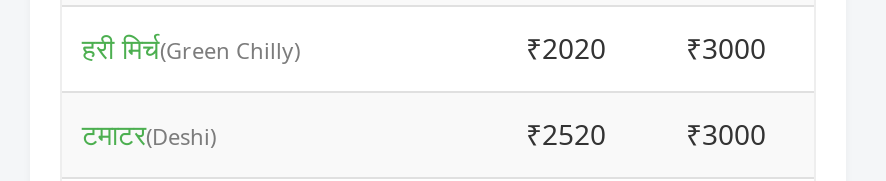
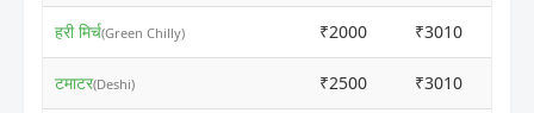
- ₹2020
+ ₹2000

- ₹3000
+ ₹3010

- ₹2520
+ ₹2500

- ₹3000
+ ₹3010
